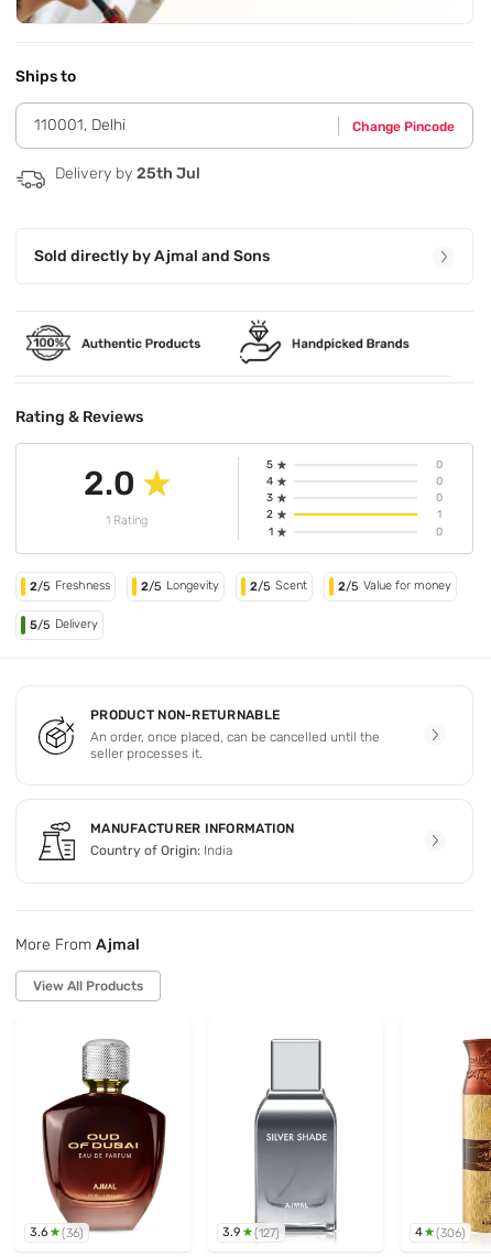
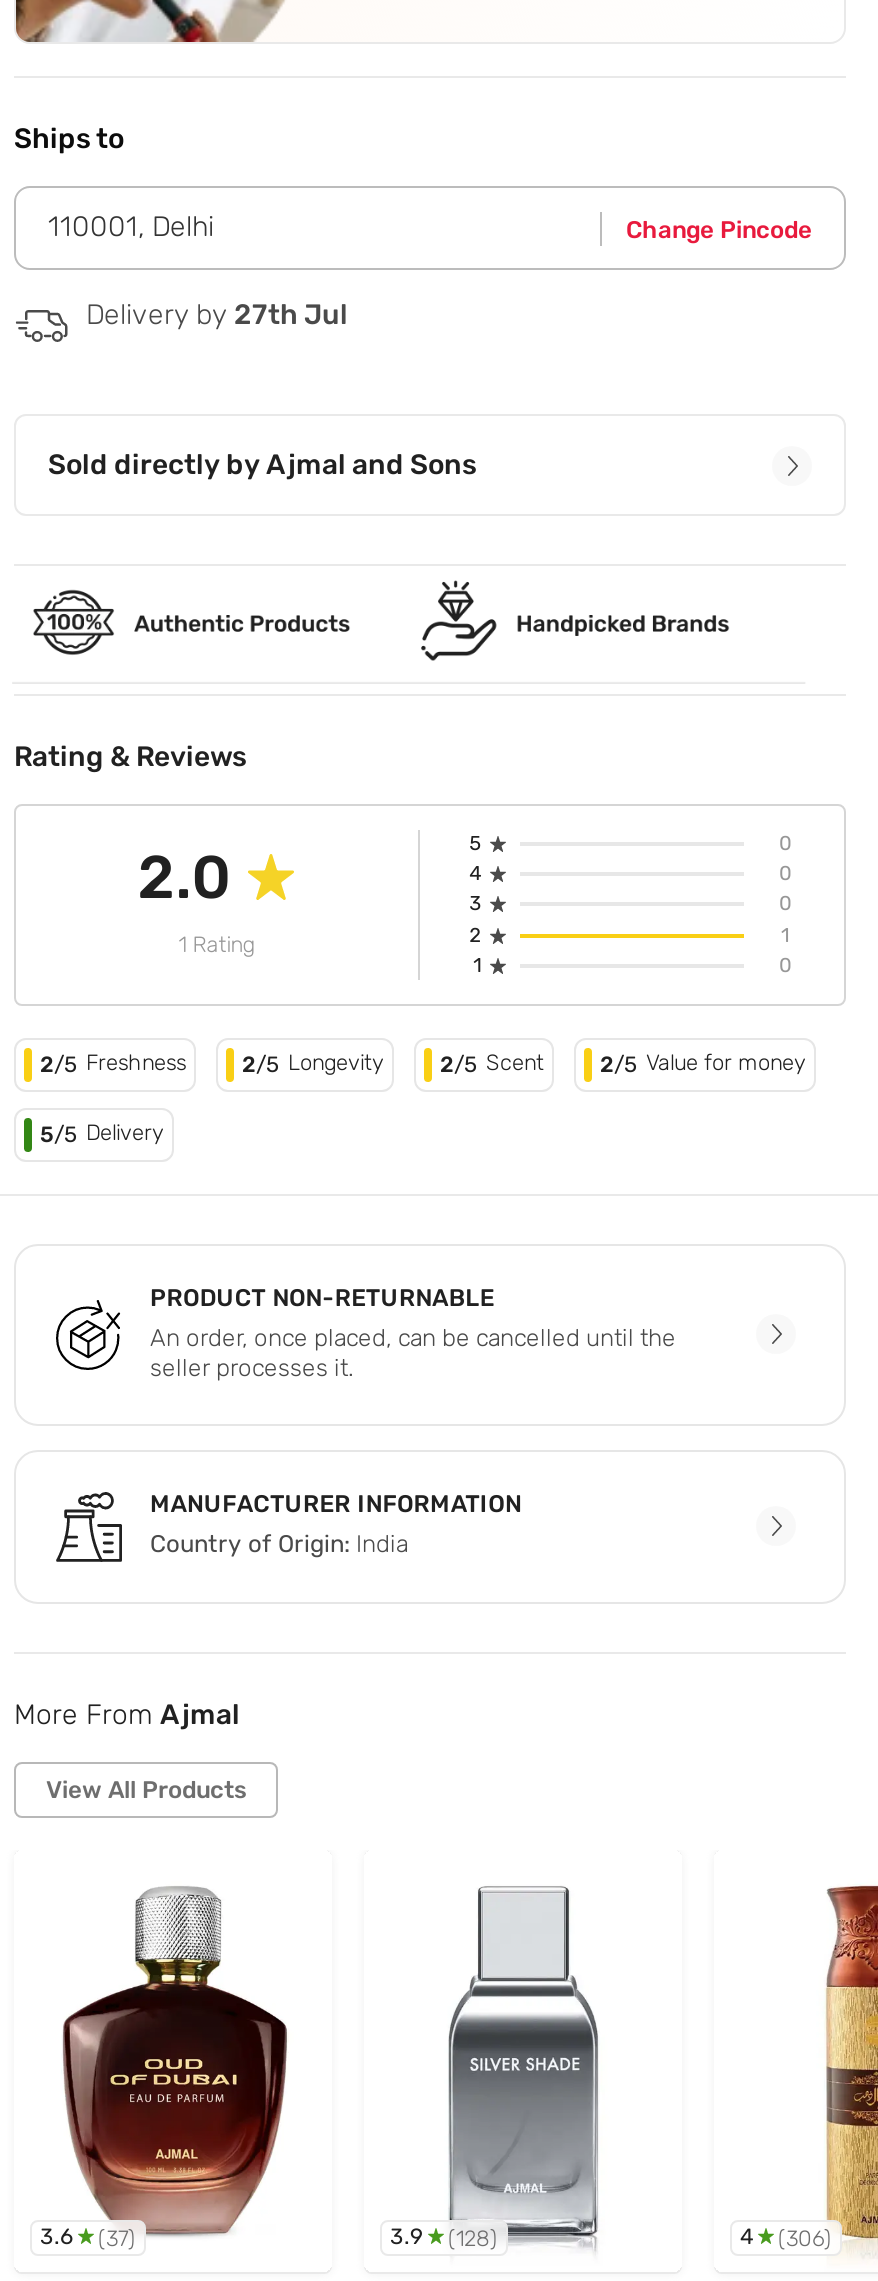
- Delivery by 25th Jul
+ Delivery by 27th Jul

- 3.6 (36)
+ 3.6 (37)

- 3.9 (127)
+ 3.9 (128)
